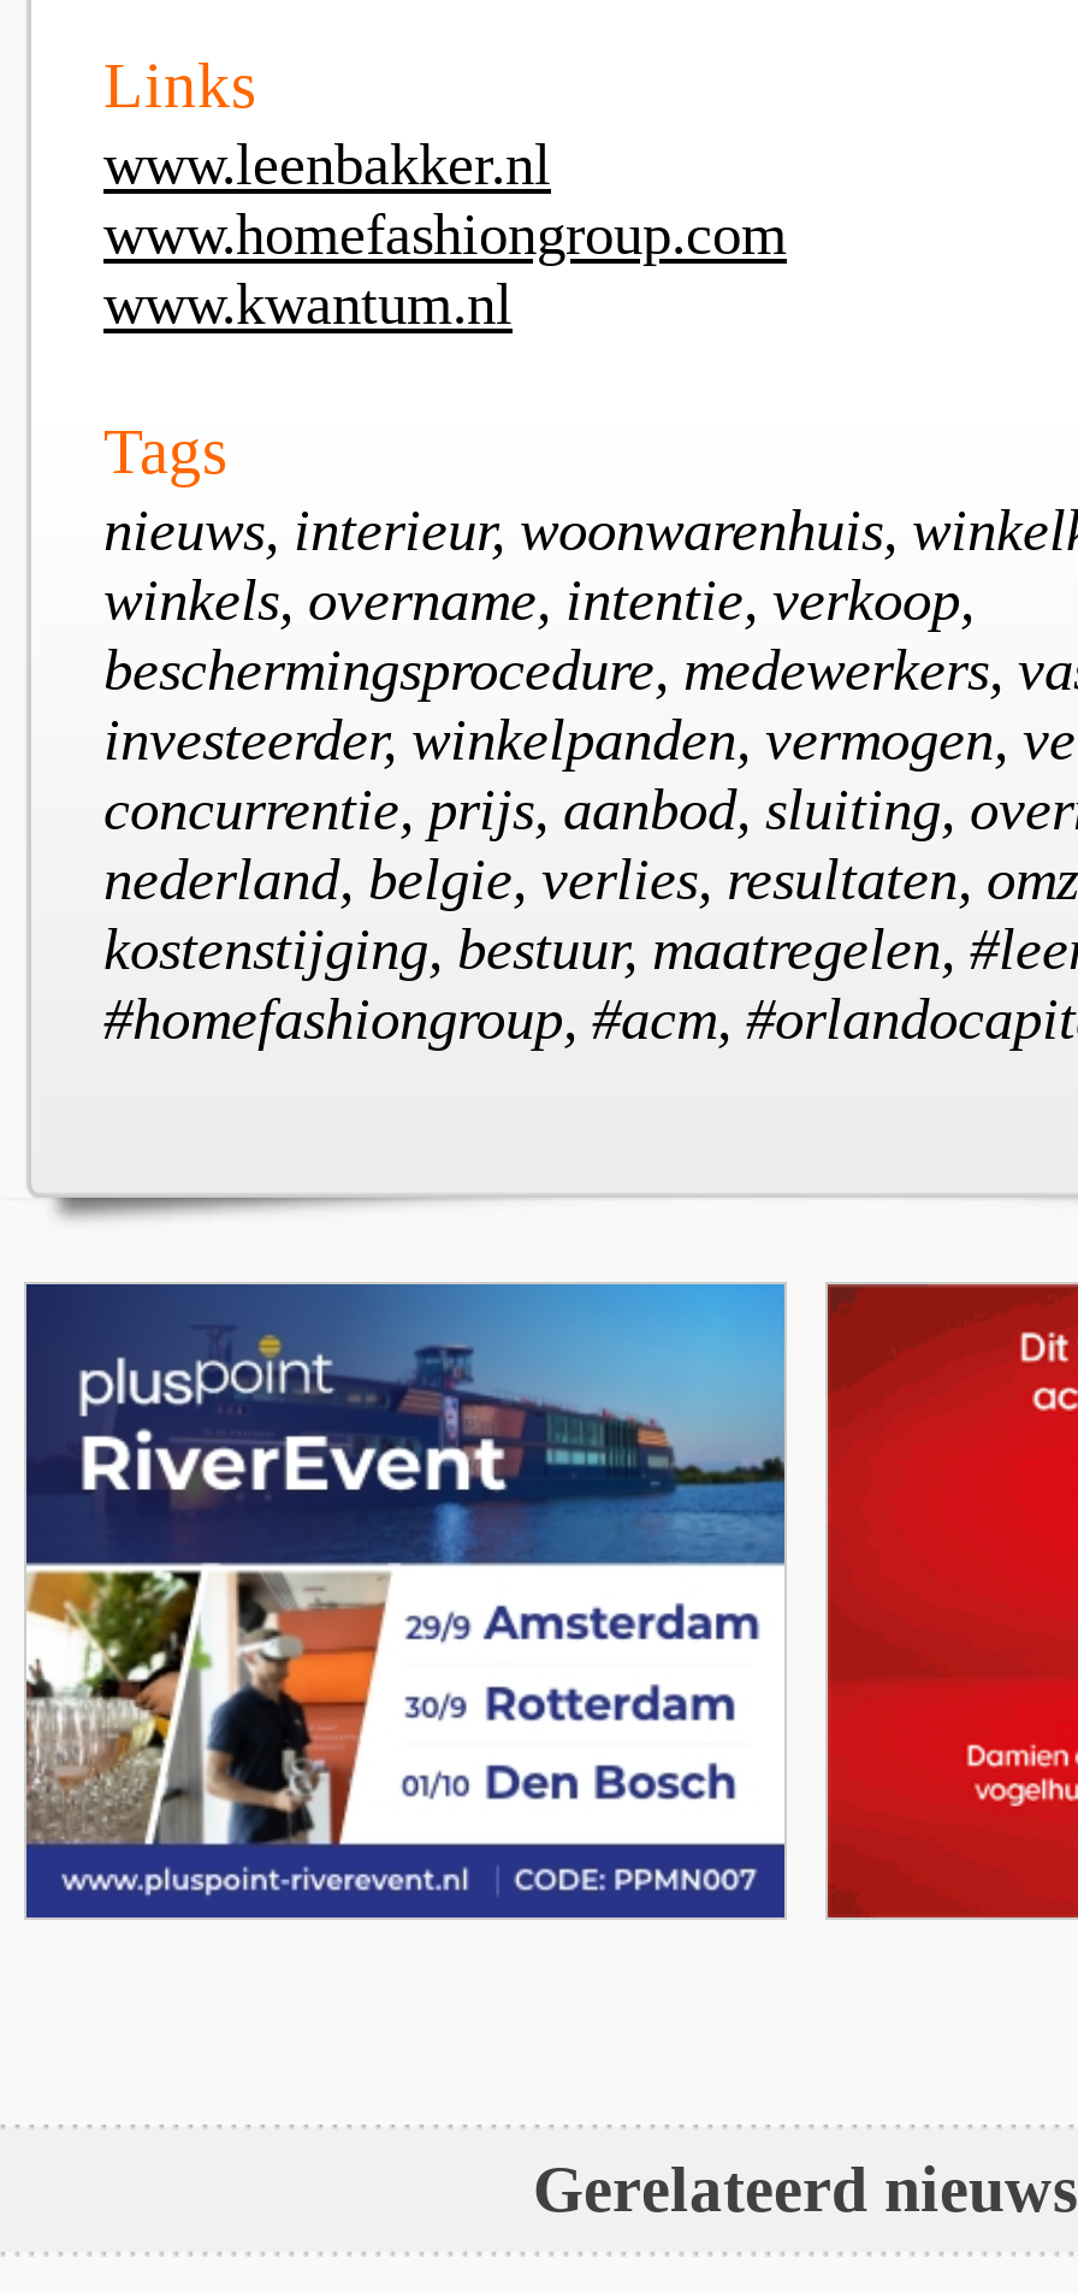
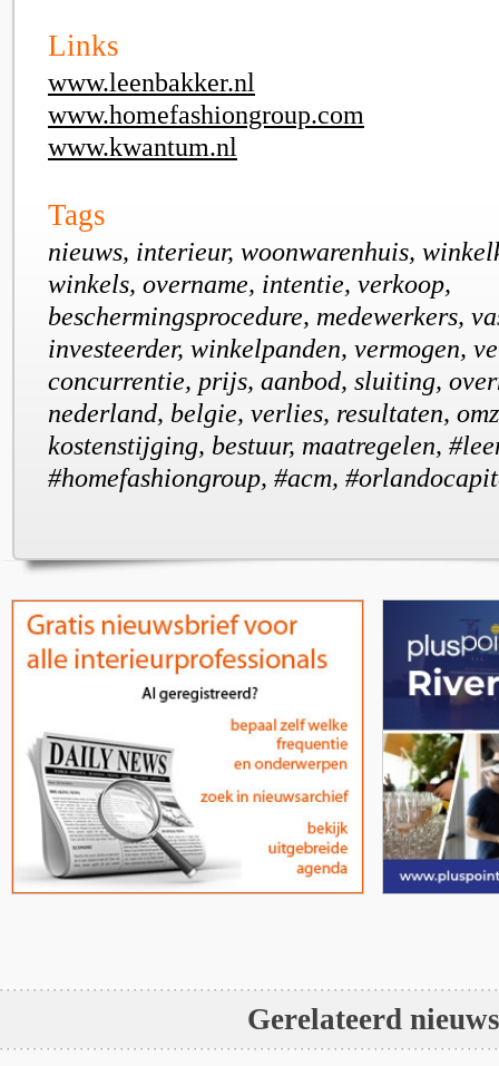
- [image]
+ [image]

- [image]
+ [image]
